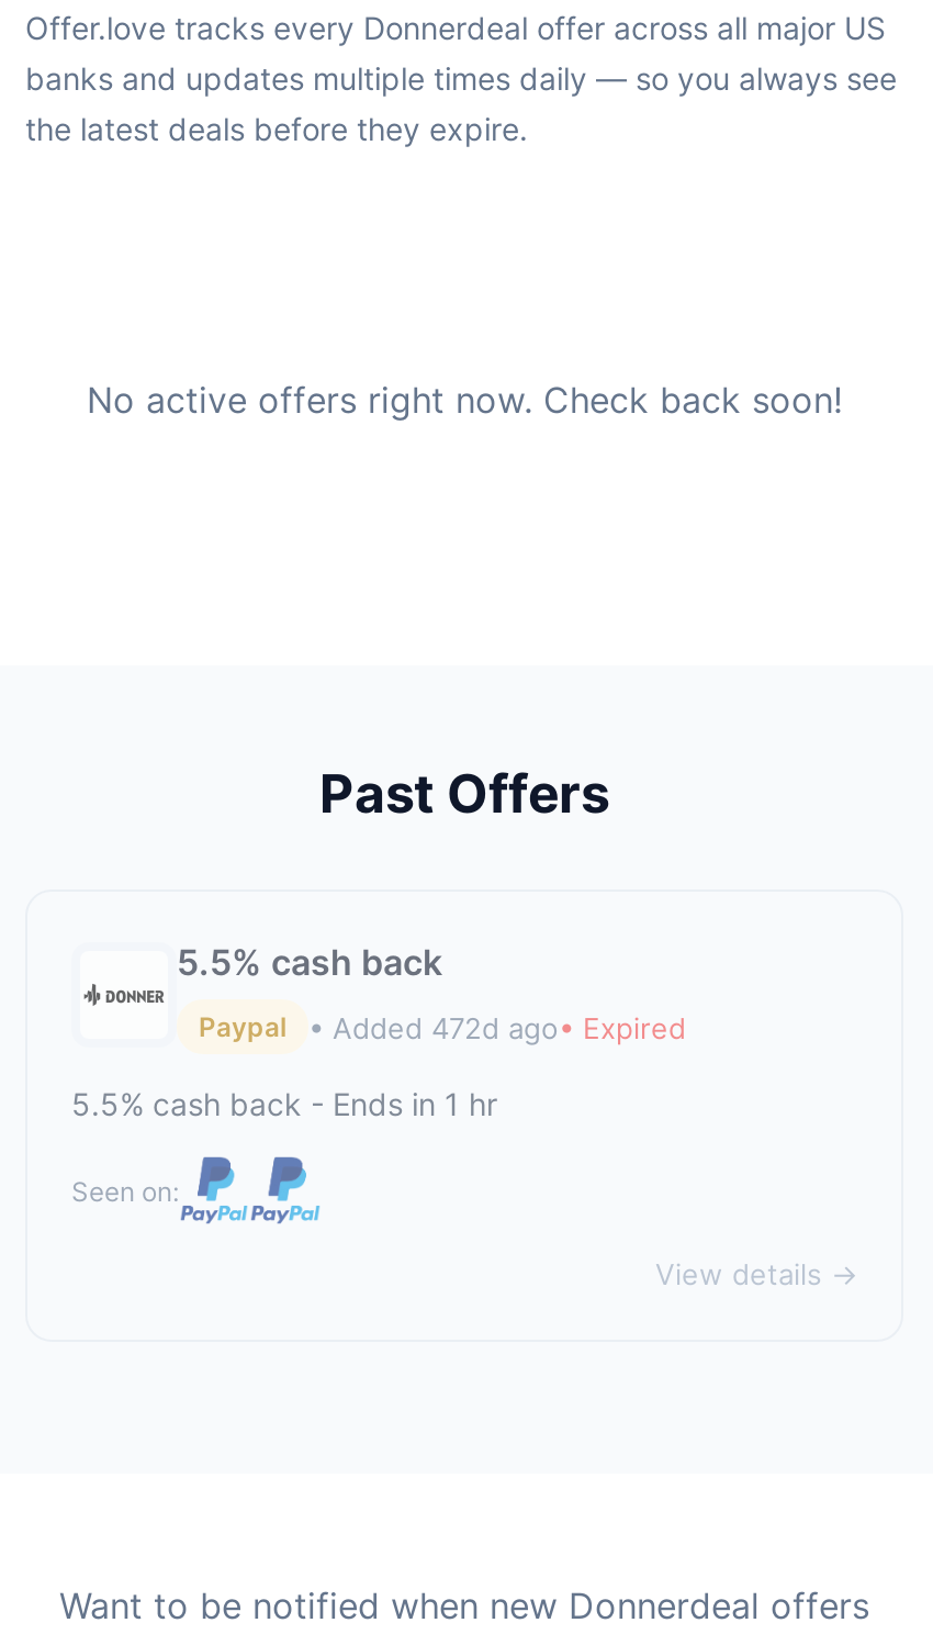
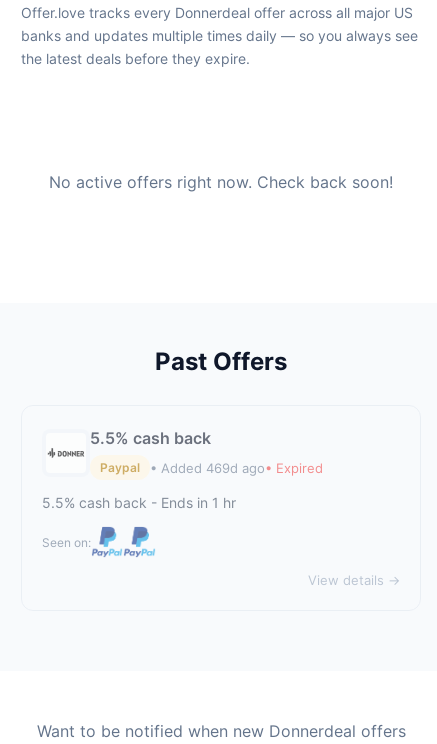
- • Added 472d ago• Expired
+ • Added 469d ago• Expired
